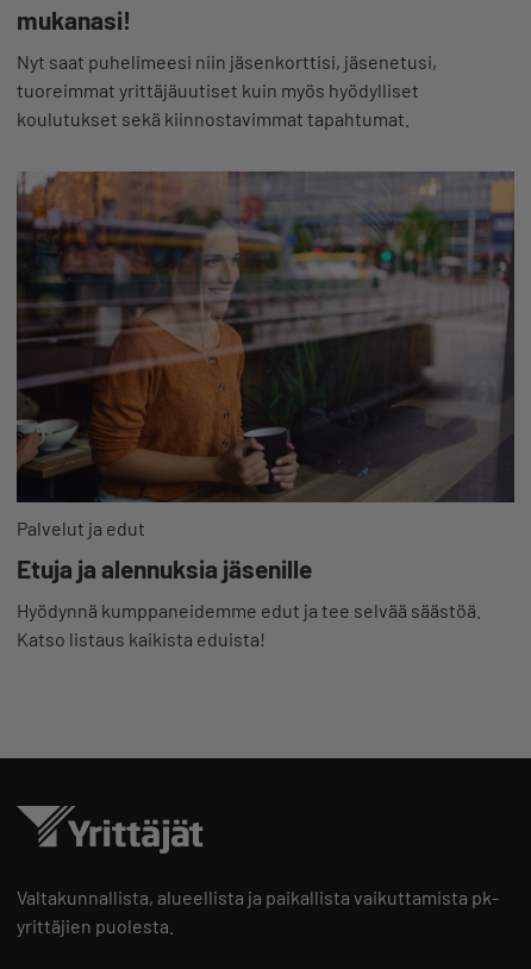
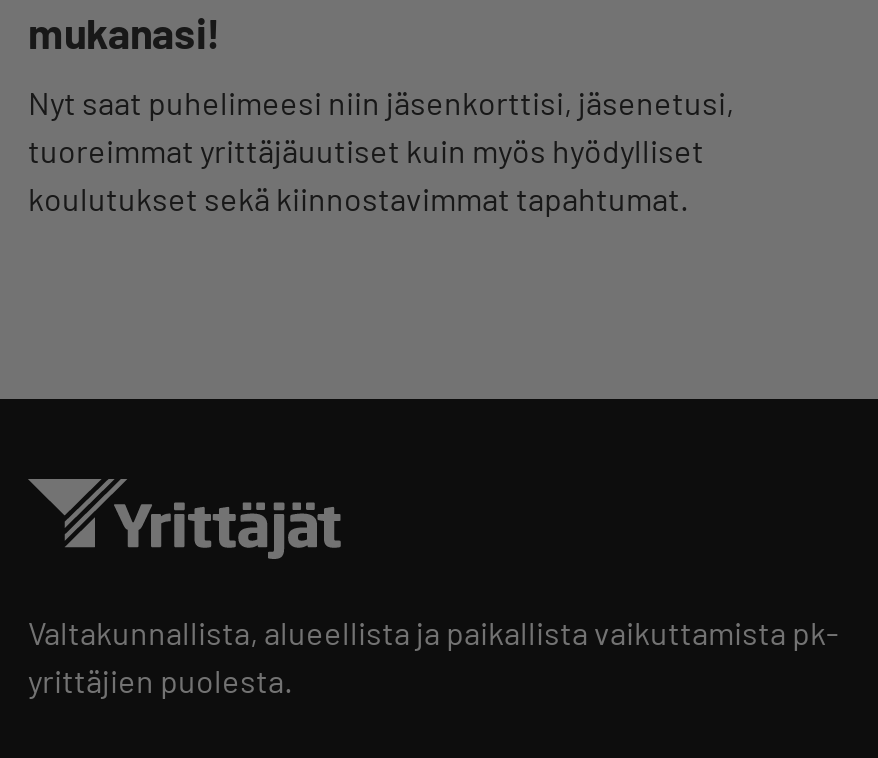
- [image]
- Palvelut ja edut
- Etuja ja alennuksia jäsenille
- Hyödynnä kumppaneidemme edut ja tee selvää säästöä.
- Katso listaus kaikista eduista!
